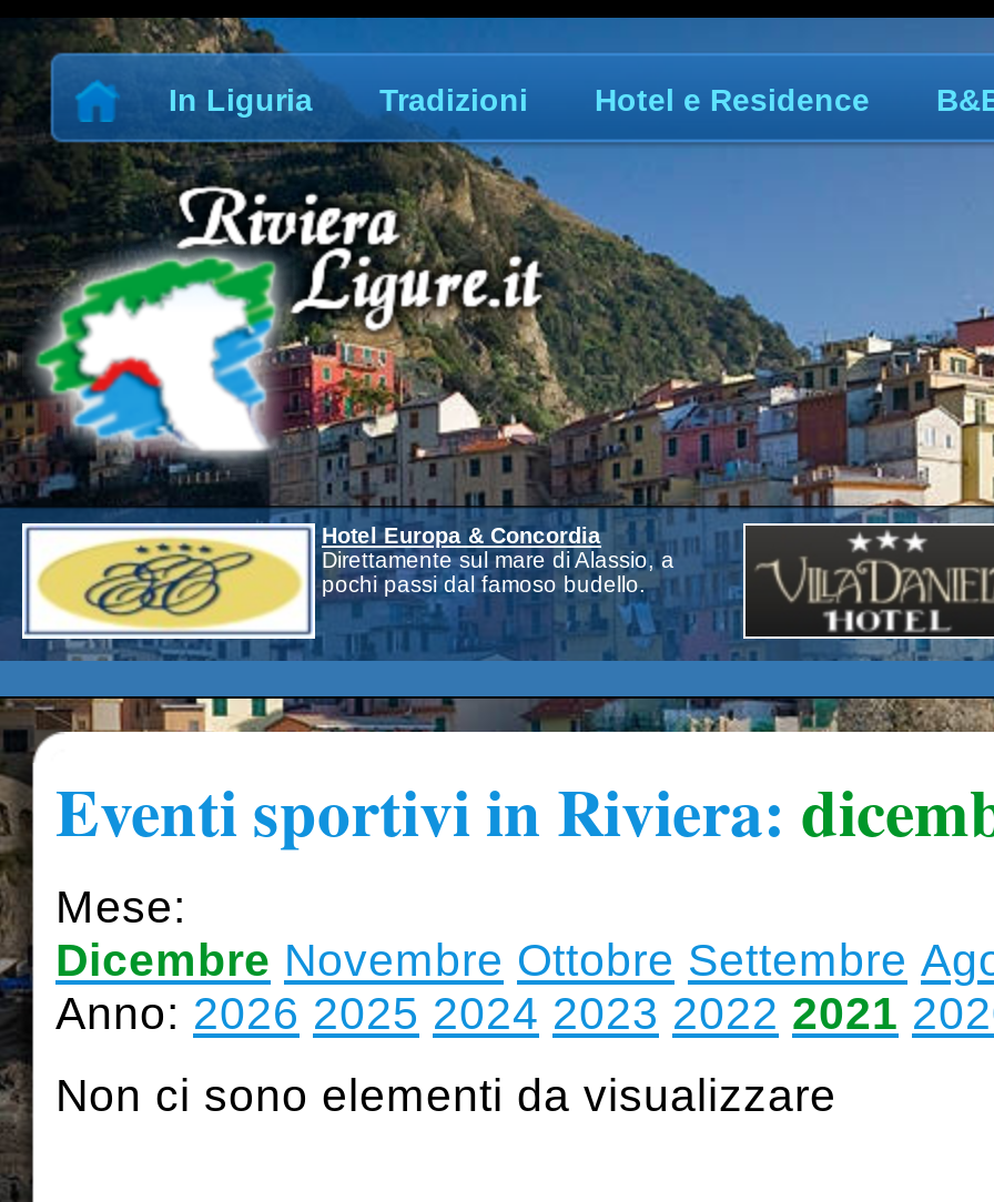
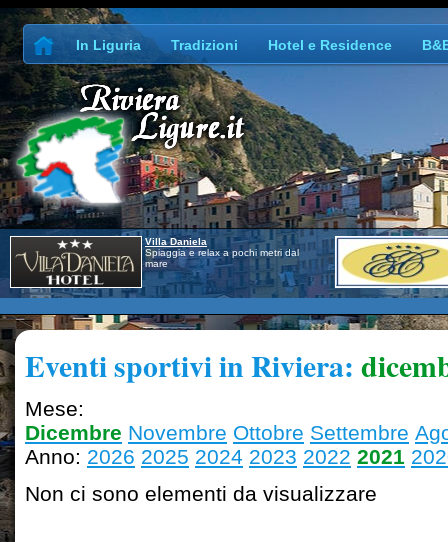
- [image]
- Hotel Europa & Concordia
- Direttamente sul mare di Alassio, a
- pochi passi dal famoso budello.
+ [image]
+ Villa Daniela
+ Spiaggia e relax a pochi metri dal
+ mare

- [image]
+ [image]
